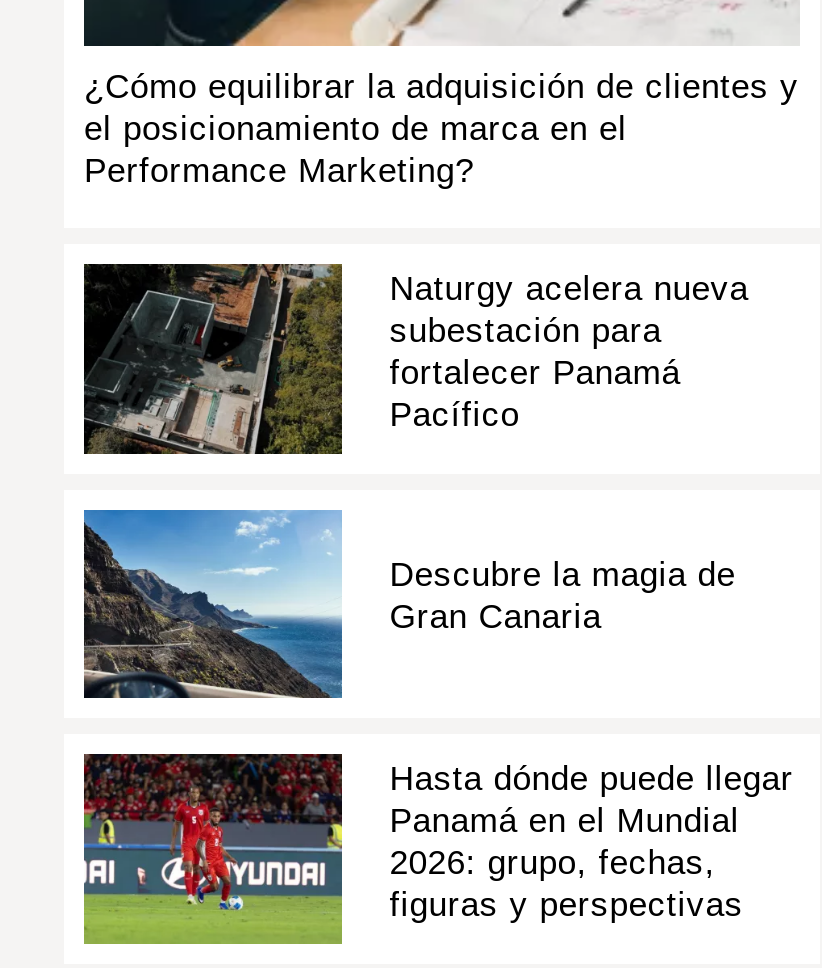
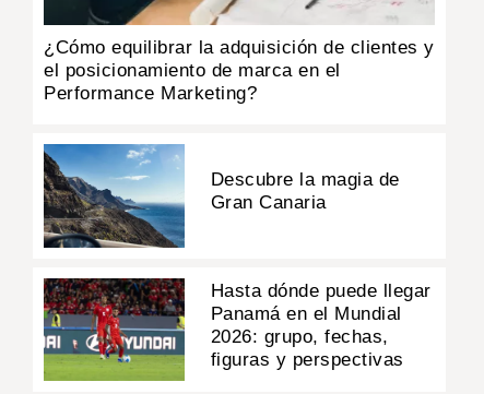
- [image]
- Naturgy acelera nueva
- subestación para
- fortalecer Panamá
- Pacífico
